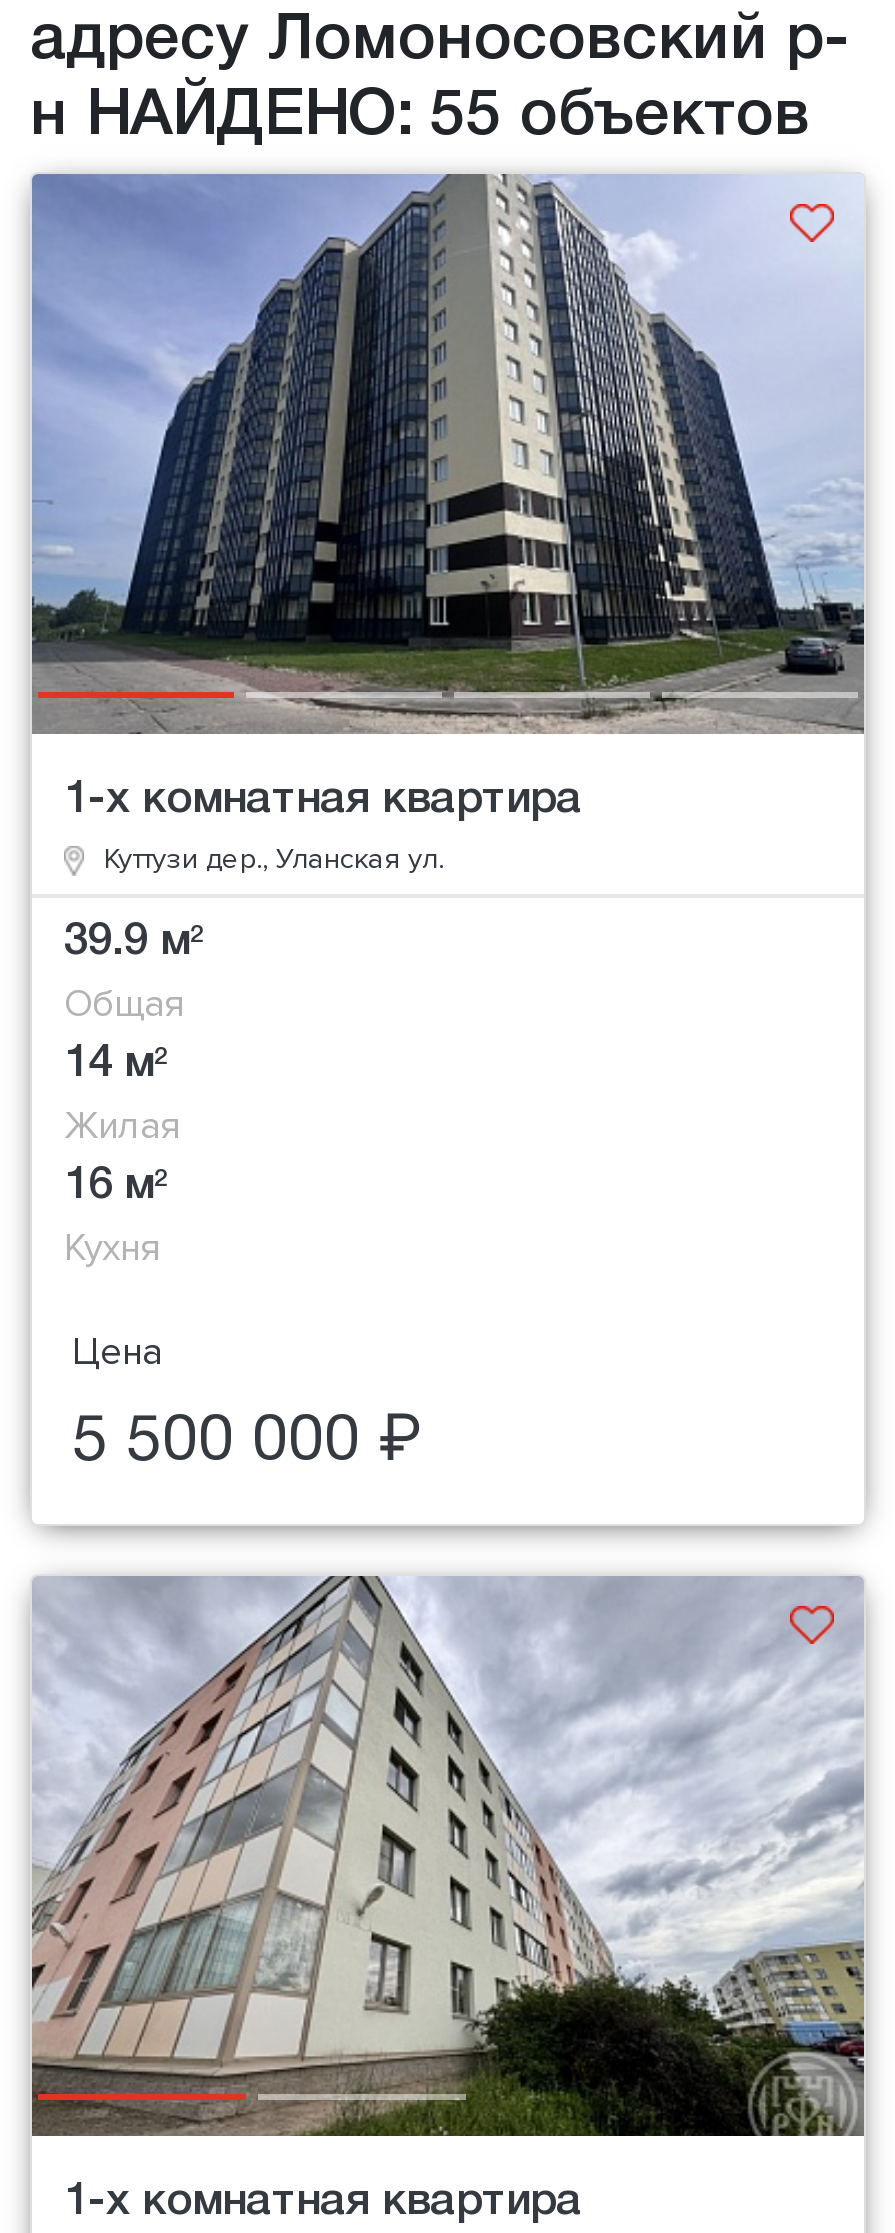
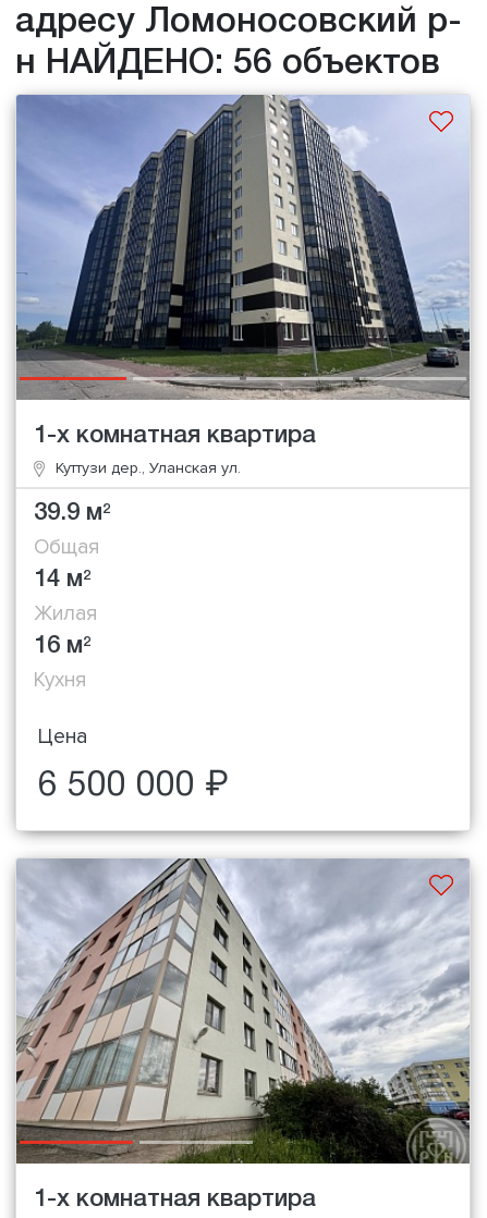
- н НАЙДЕНО: 55 объектов
+ н НАЙДЕНО: 56 объектов

- 5 500 000 ₽
+ 6 500 000 ₽
